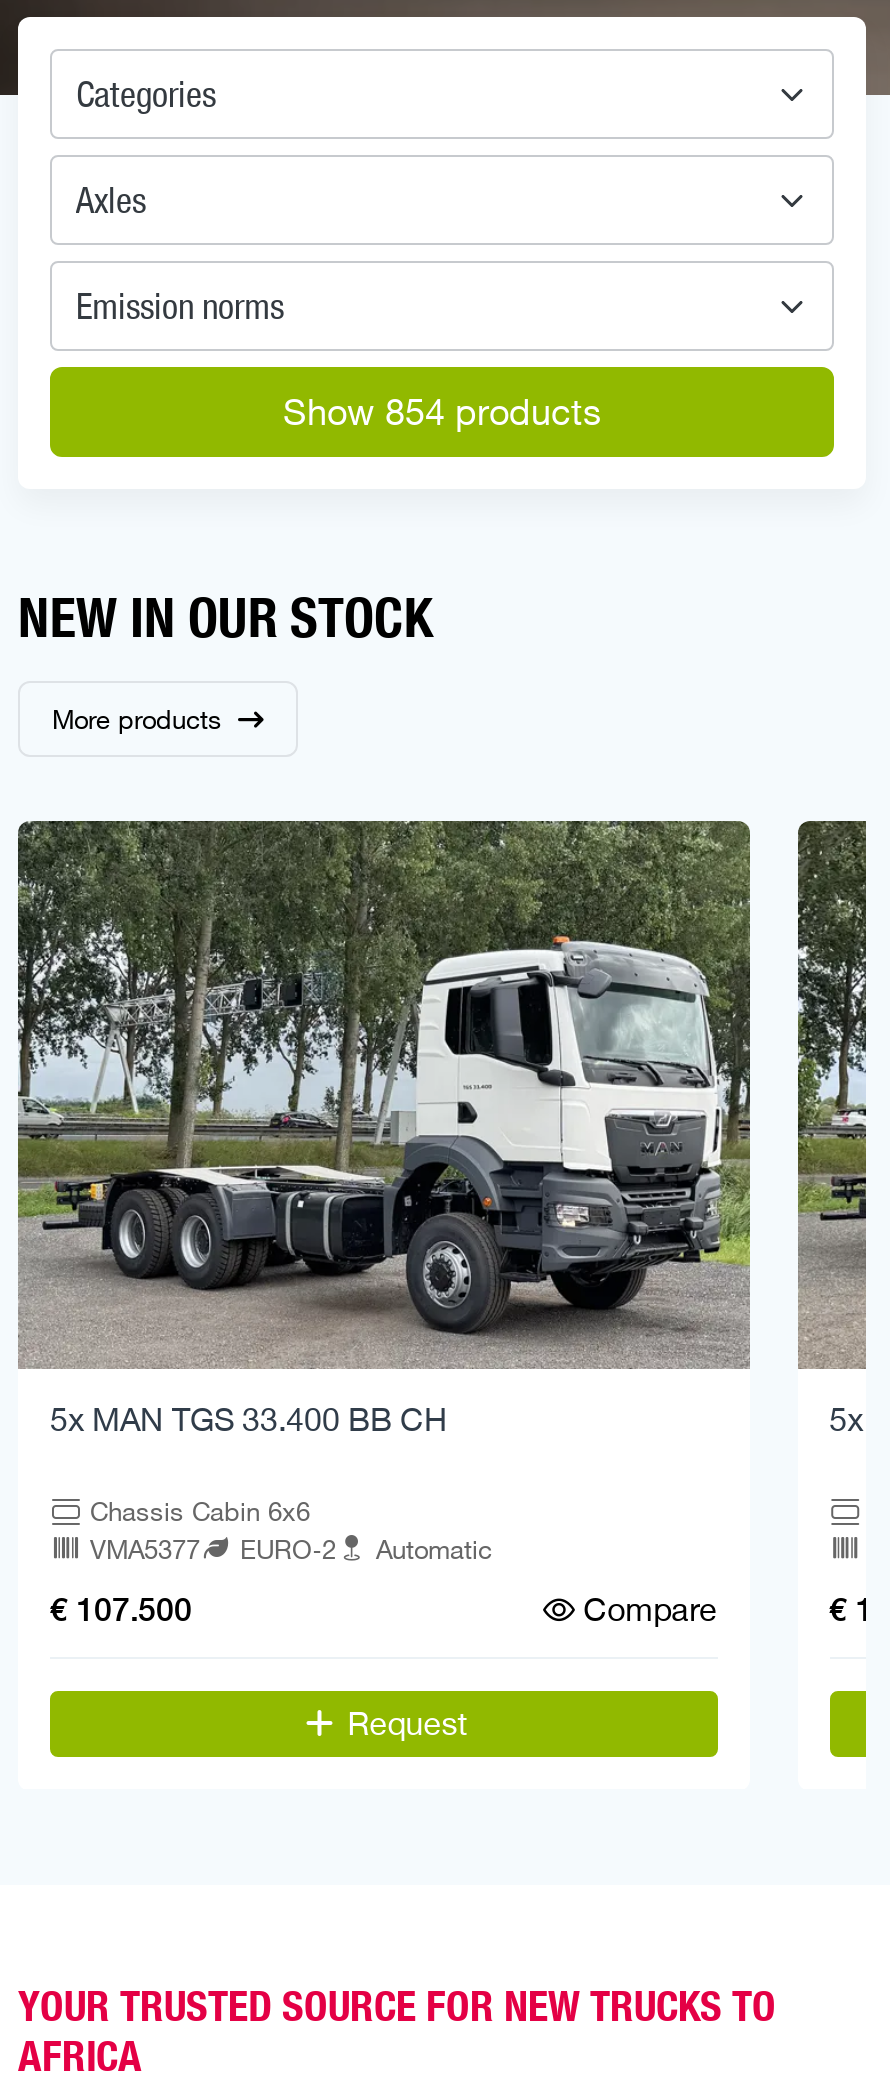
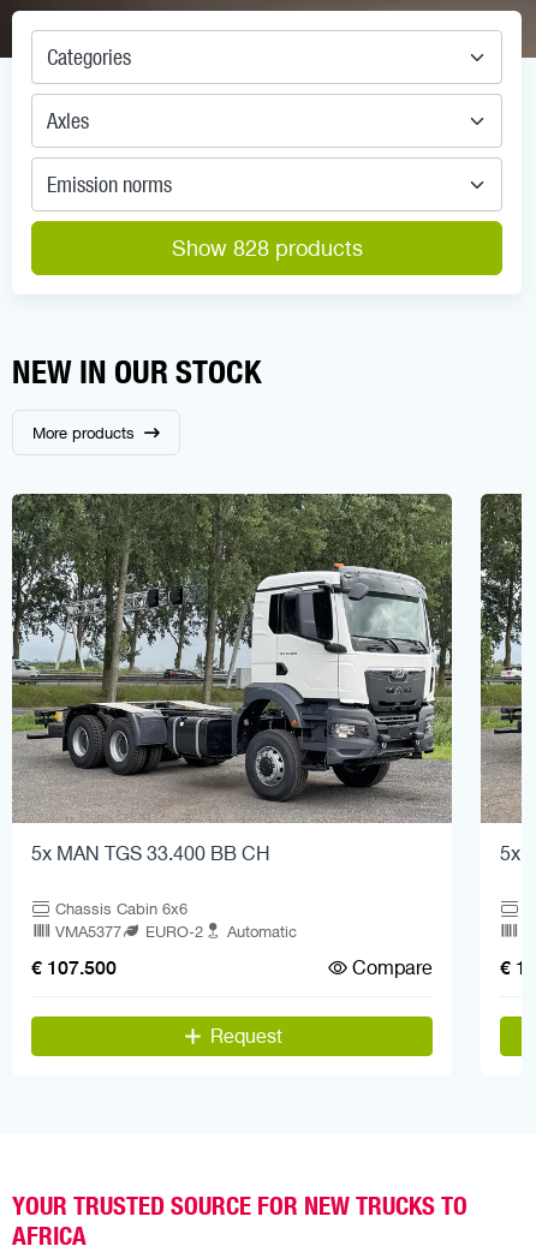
- Show 854 products
+ Show 828 products
